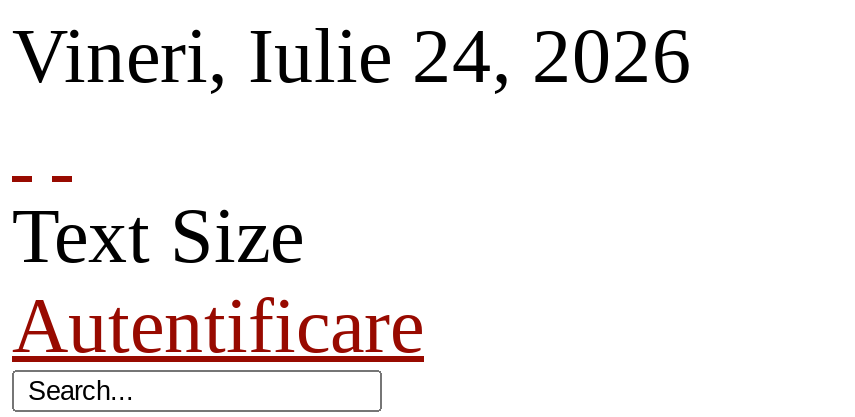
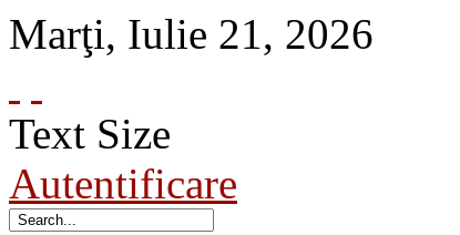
- Vineri, Iulie 24, 2026
+ Marţi, Iulie 21, 2026
